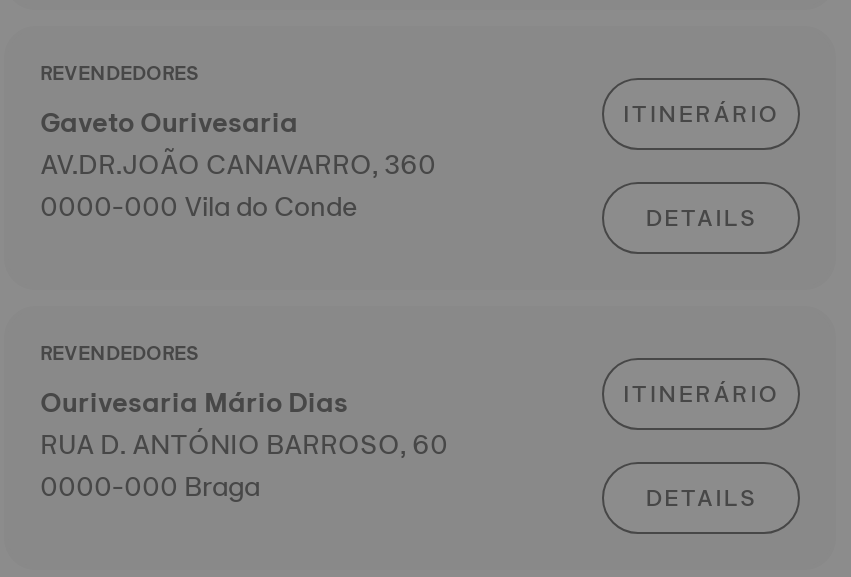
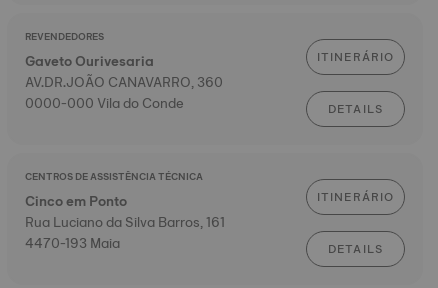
- REVENDEDORES
- Ourivesaria Mário Dias
- RUA D. ANTÓNIO BARROSO, 60
- 0000-000 Braga
+ CENTROS DE ASSISTÊNCIA TÉCNICA
+ Cinco em Ponto
+ Rua Luciano da Silva Barros, 161
+ 4470-193 Maia
